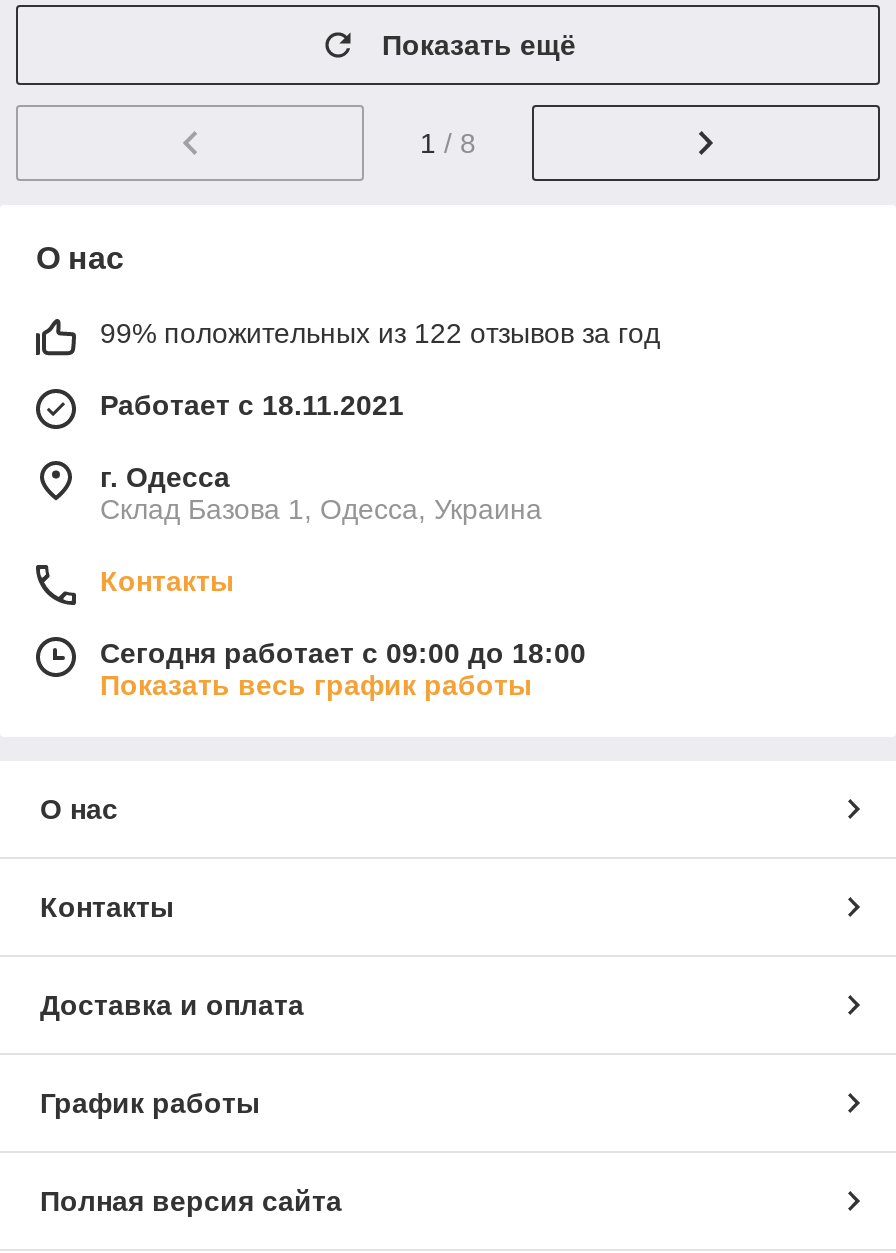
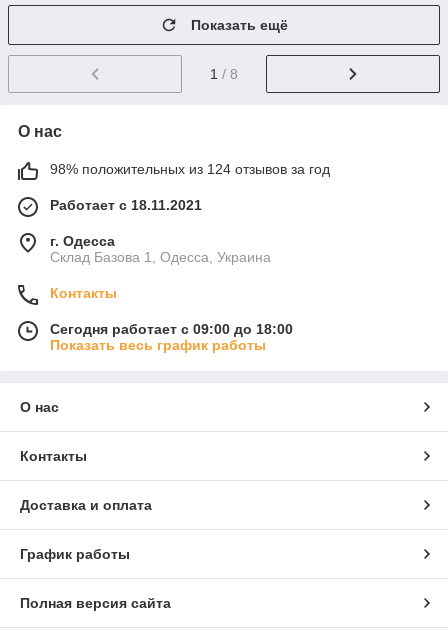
- 99% положительных из 122 отзывов за год
+ 98% положительных из 124 отзывов за год
